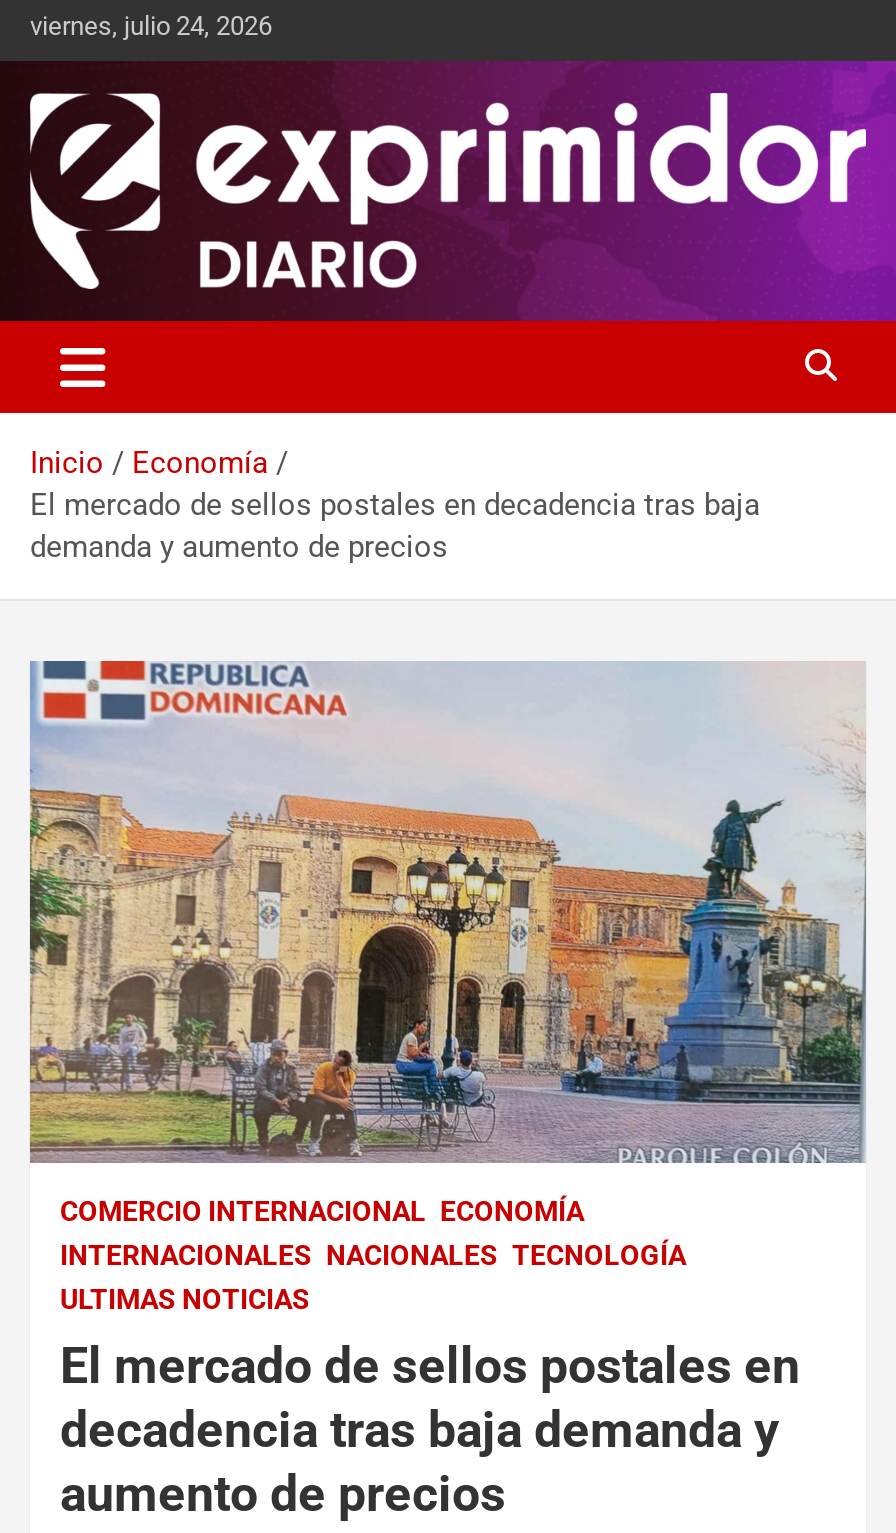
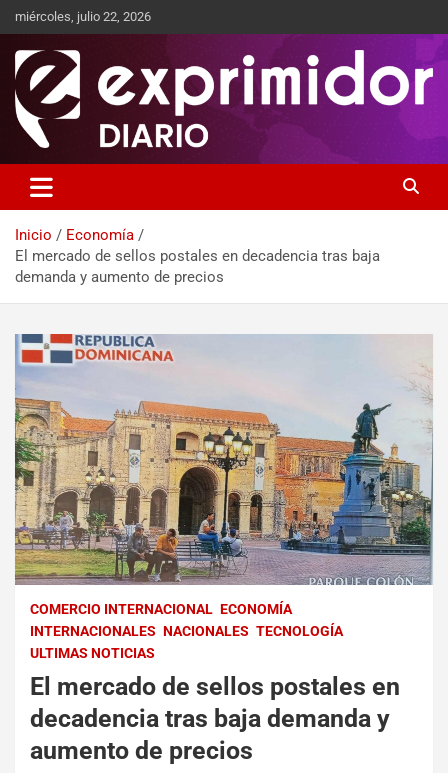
- viernes, julio 24, 2026
+ miércoles, julio 22, 2026
